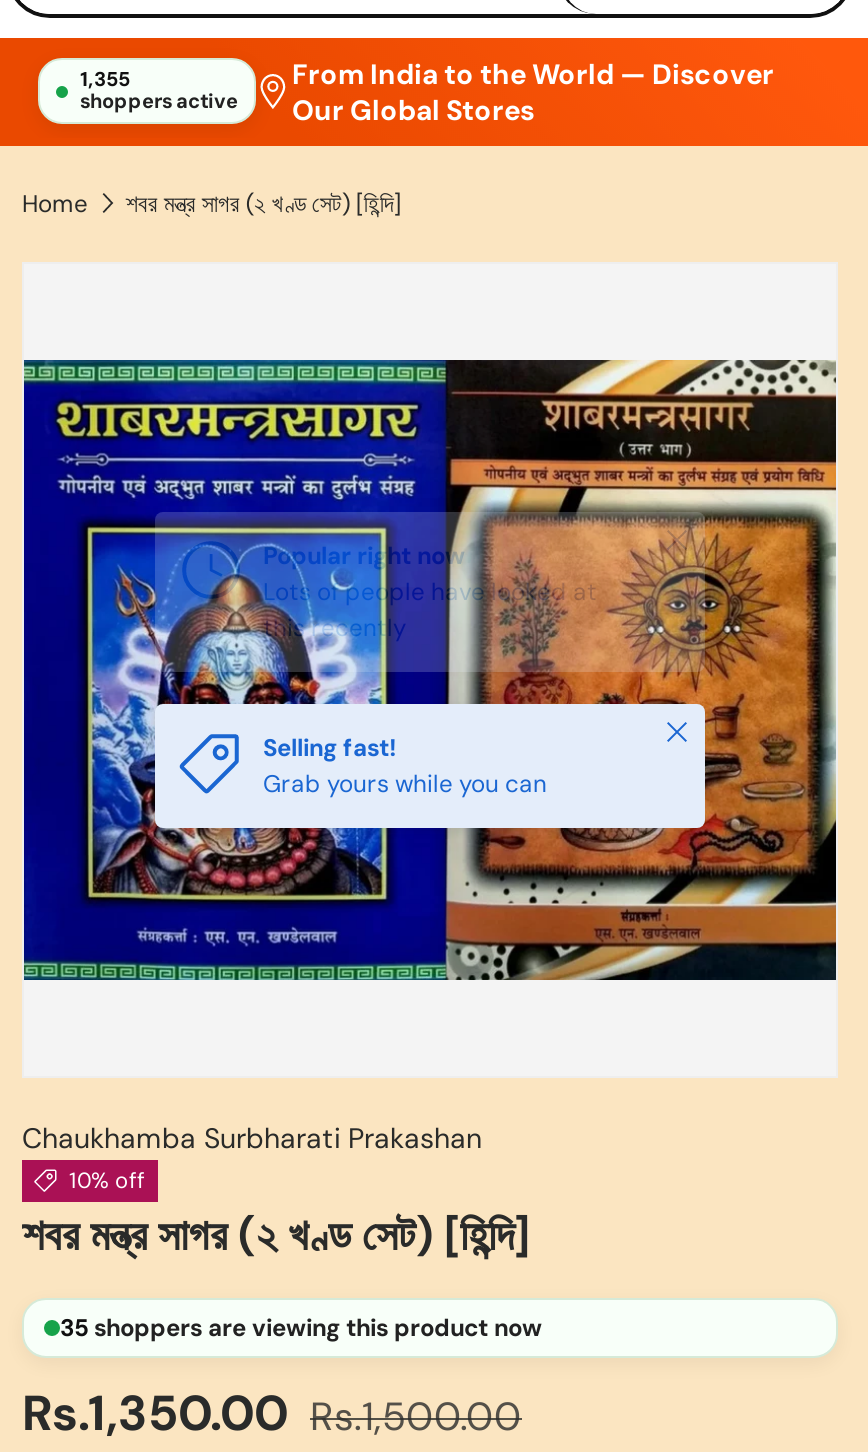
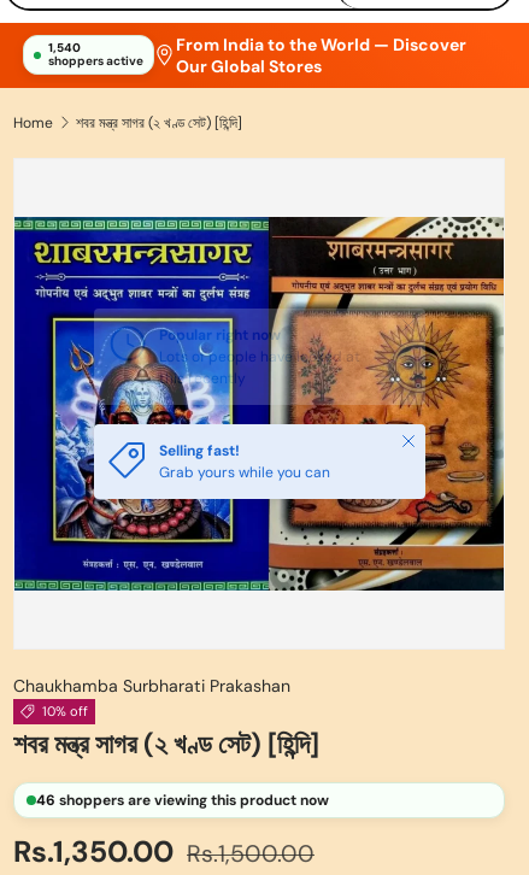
- 1,355
+ 1,540

- 35 shoppers are viewing this product now
+ 46 shoppers are viewing this product now
